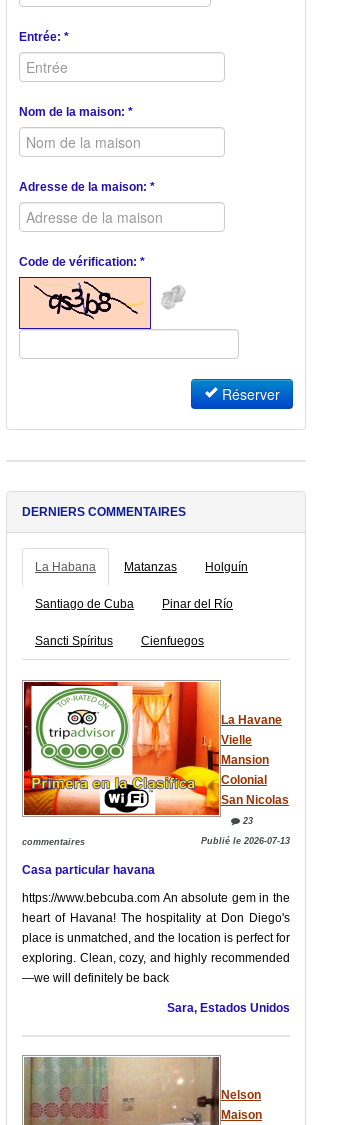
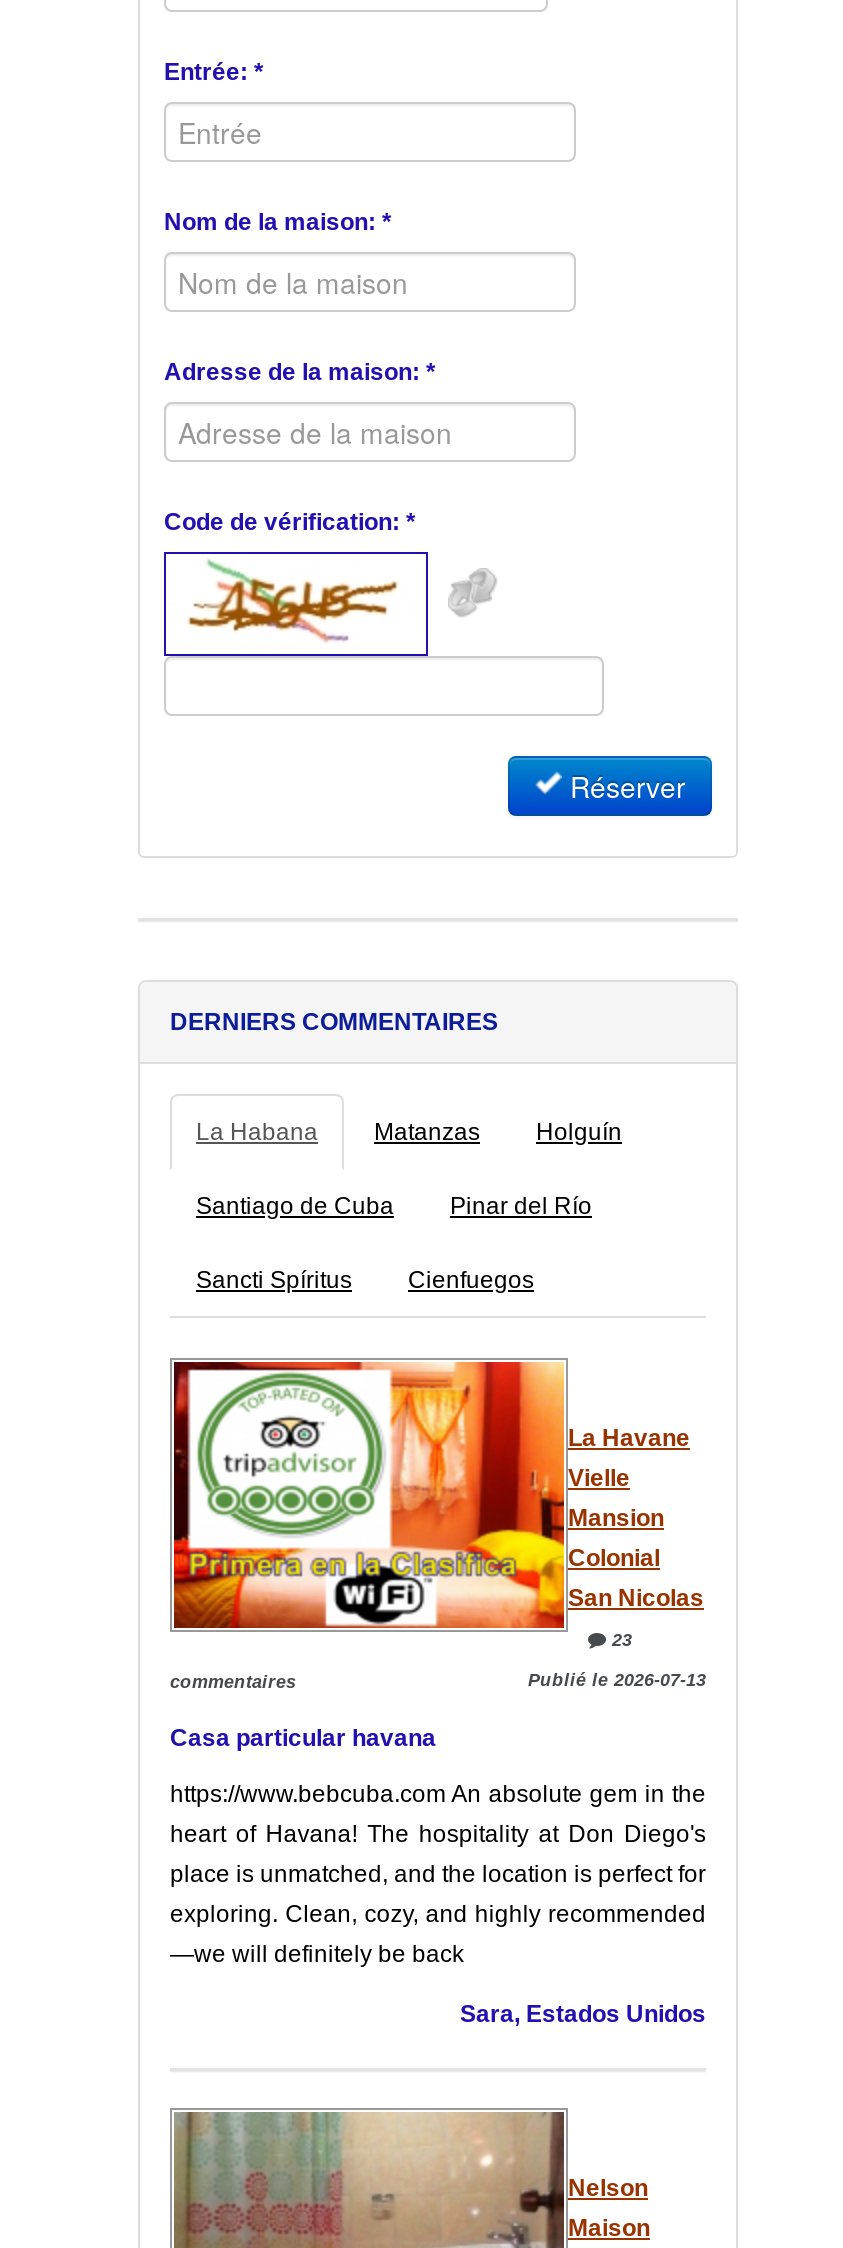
- [image]
+ [image]
